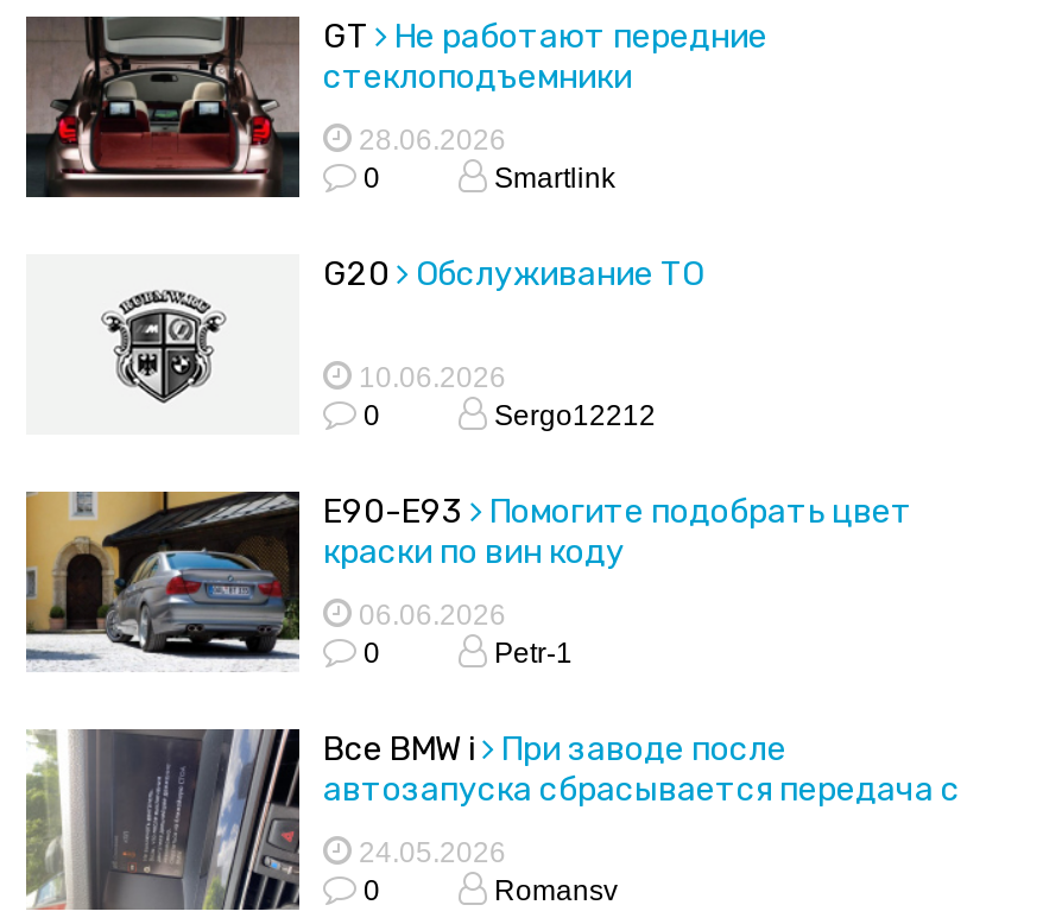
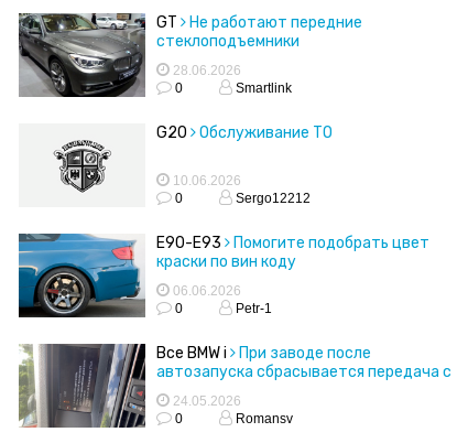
- [image]
+ [image]

- [image]
+ [image]
